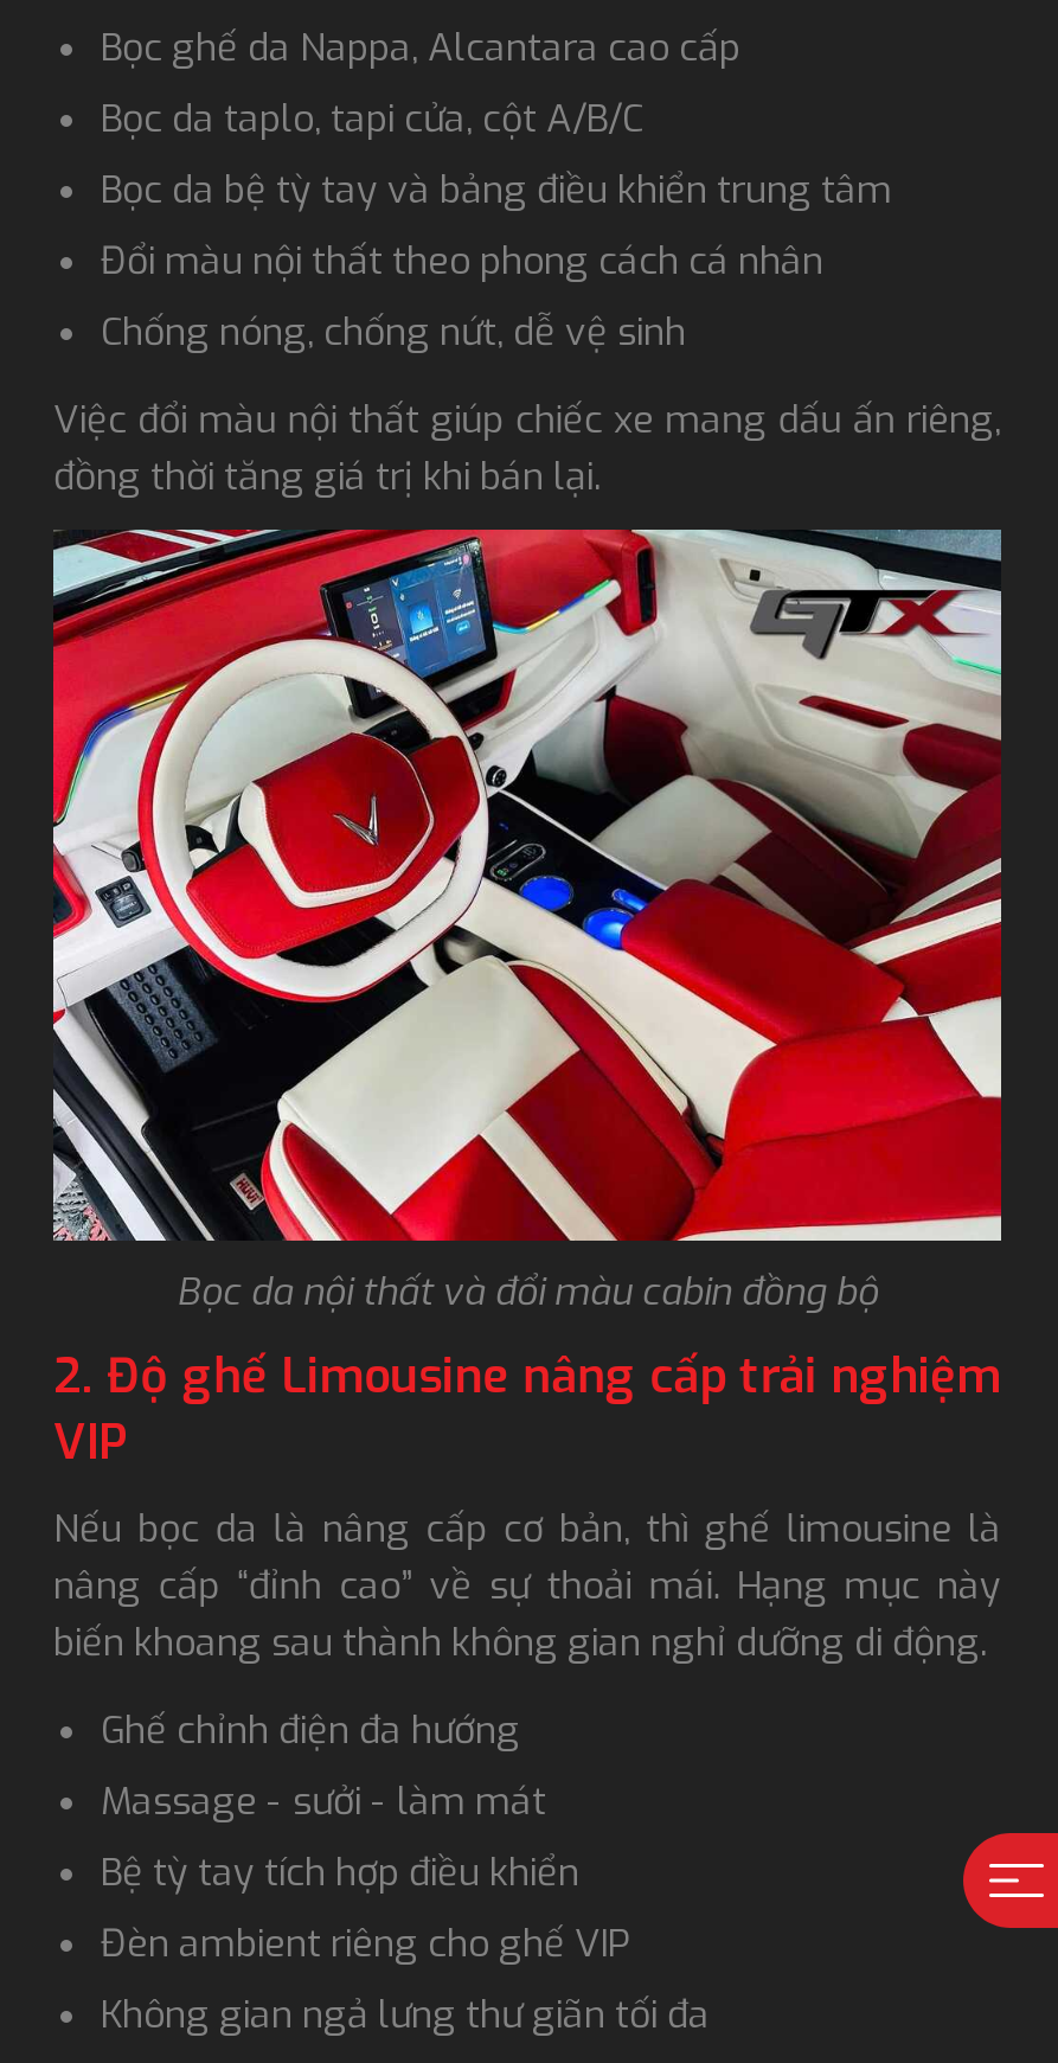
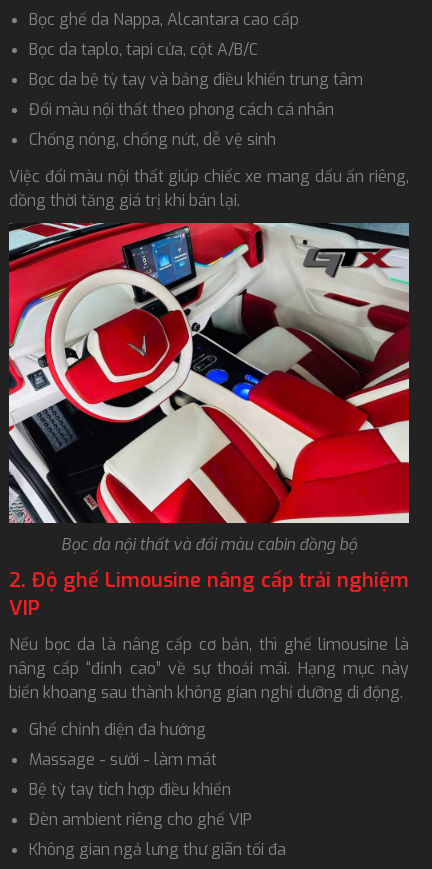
- [image]
